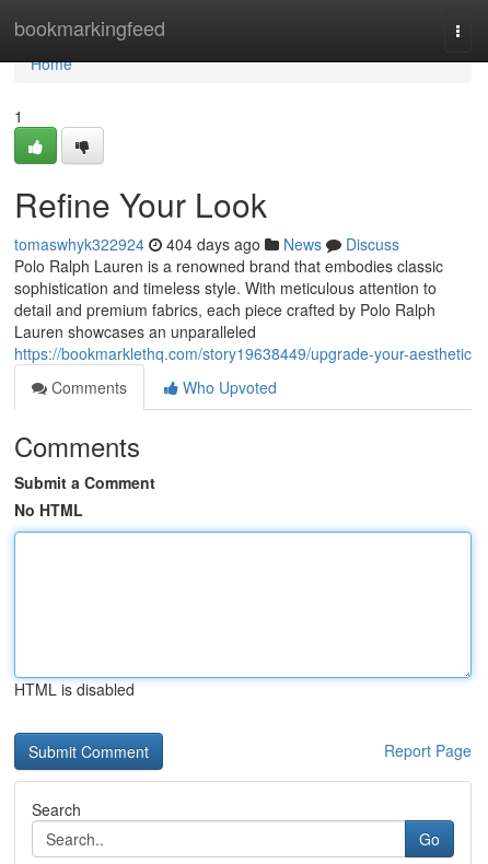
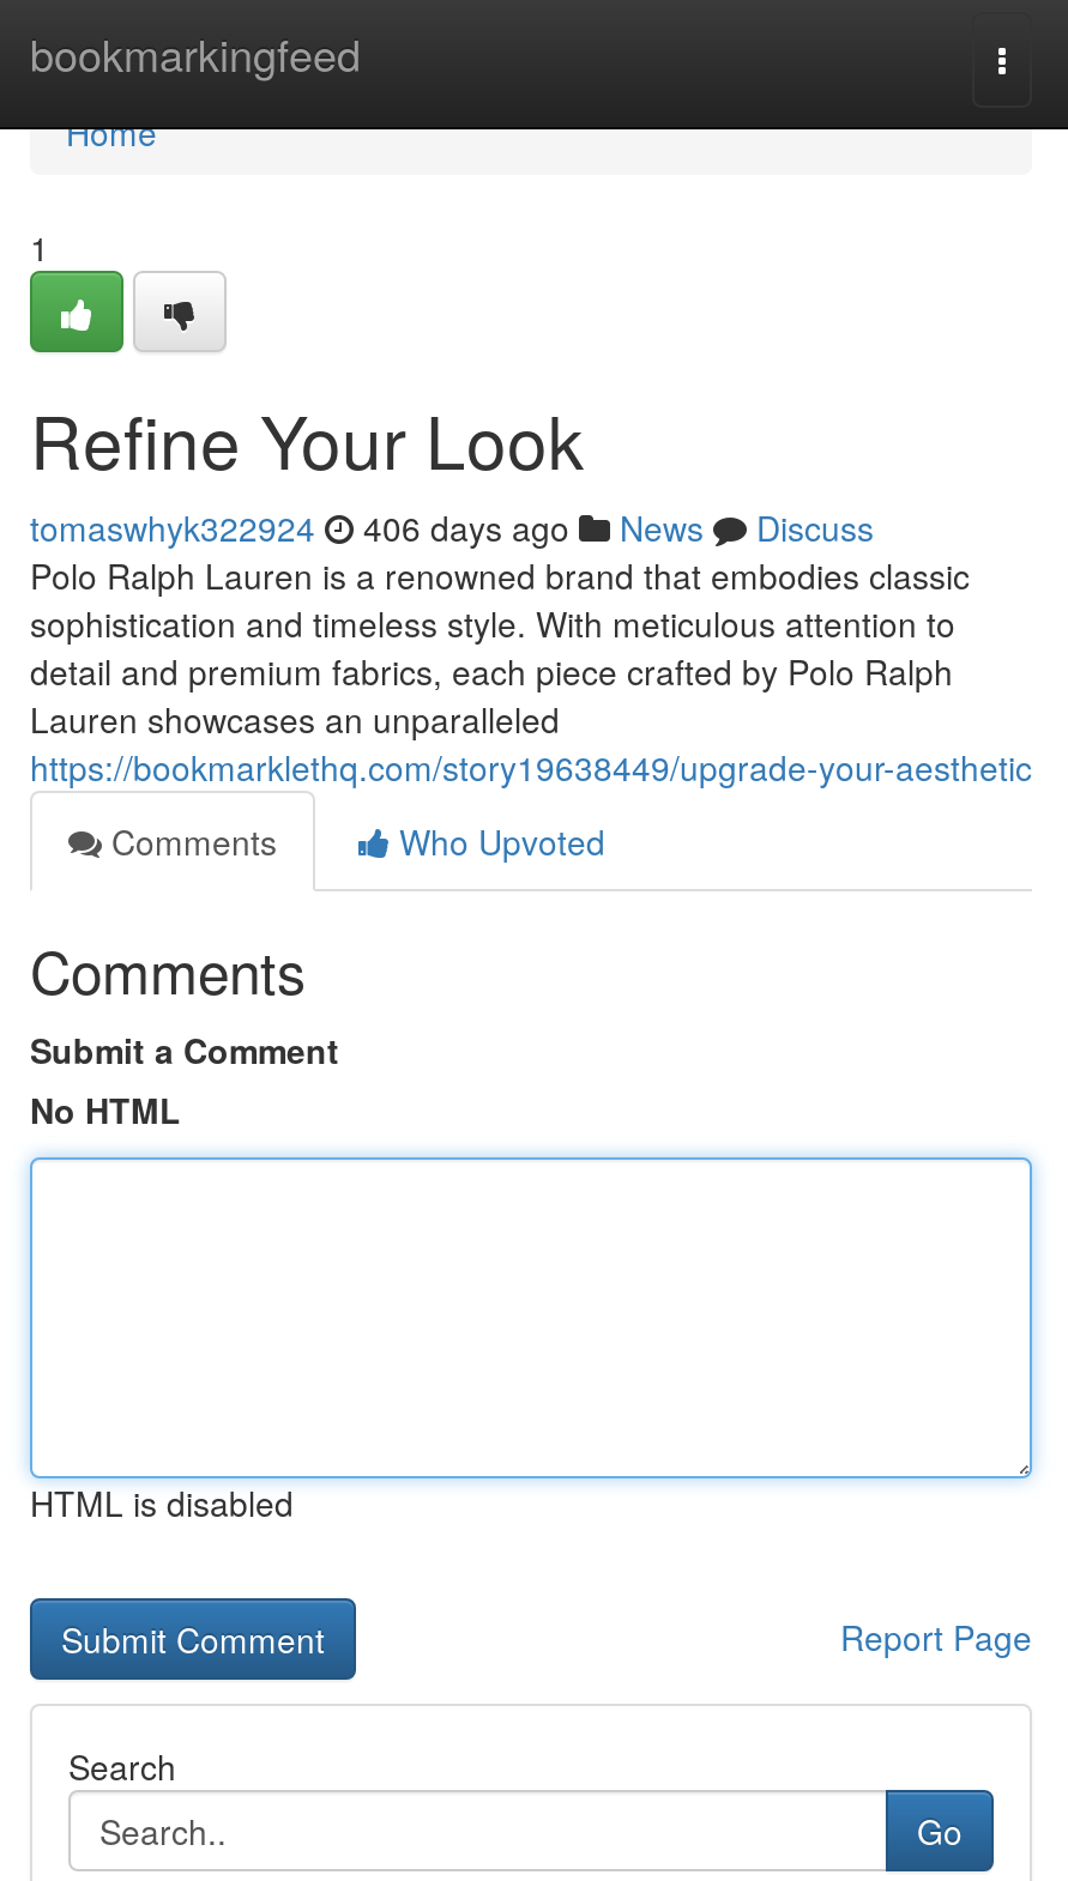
- tomaswhyk322924 404 days ago News Discuss
+ tomaswhyk322924 406 days ago News Discuss
